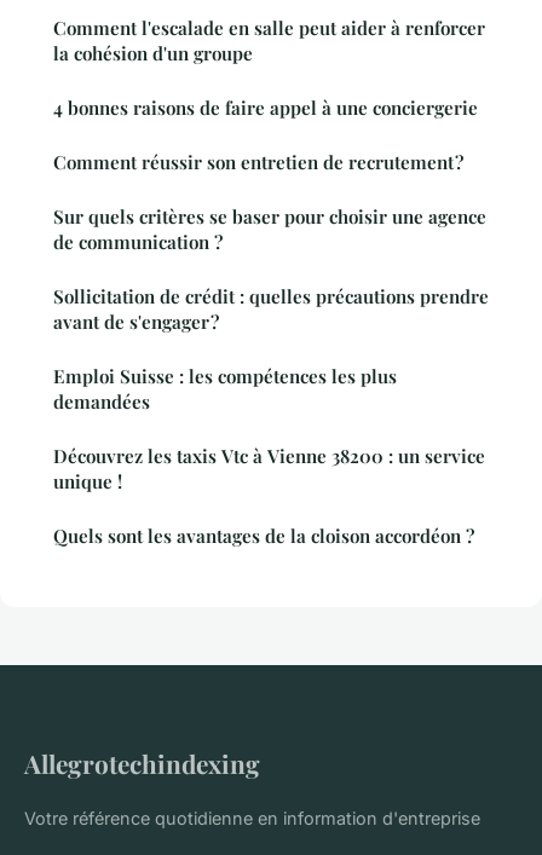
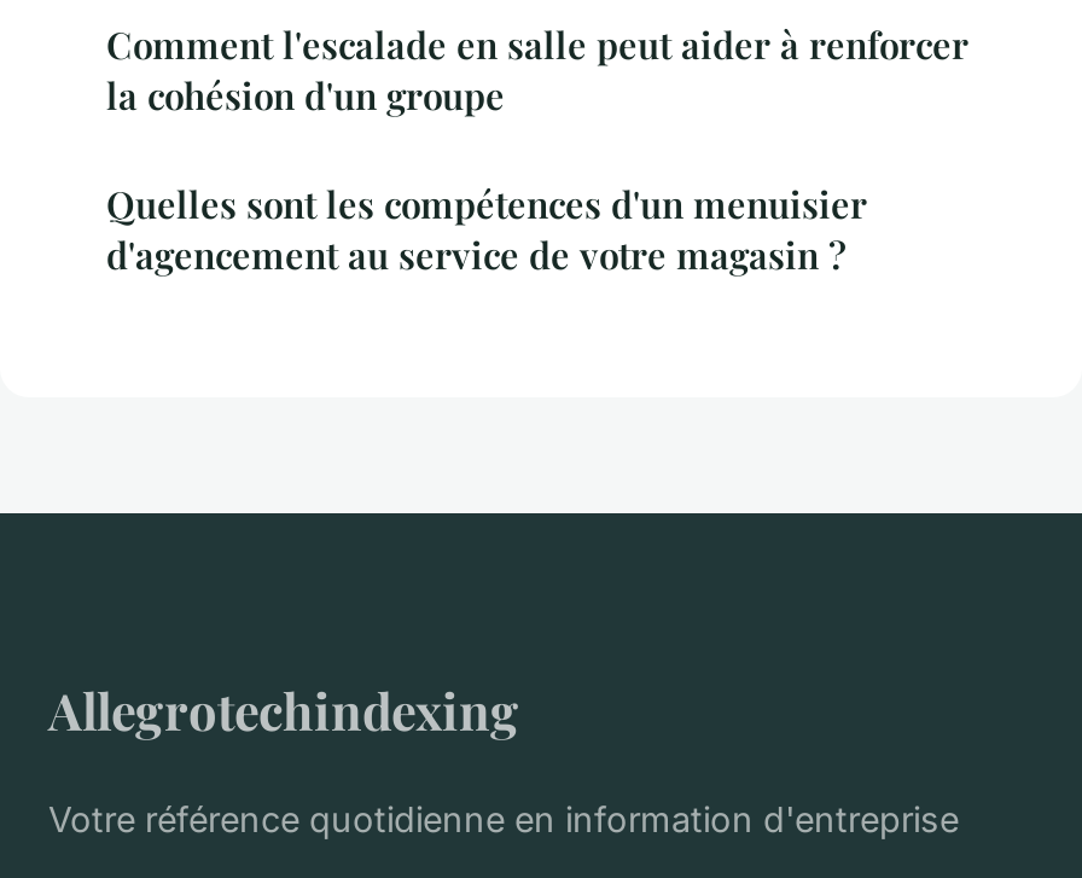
- 4 bonnes raisons de faire appel à une conciergerie
- Comment réussir son entretien de recrutement ?
- Sur quels critères se baser pour choisir une agence
- de communication ?
- Sollicitation de crédit : quelles précautions prendre
- avant de s'engager ?
- Emploi Suisse : les compétences les plus
- demandées
- Découvrez les taxis Vtc à Vienne 38200 : un service
- unique !
- Quels sont les avantages de la cloison accordéon ?
+ Quelles sont les compétences d'un menuisier
+ d'agencement au service de votre magasin ?
